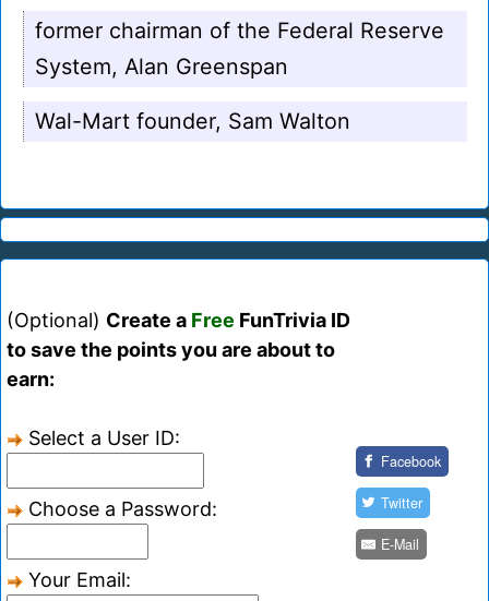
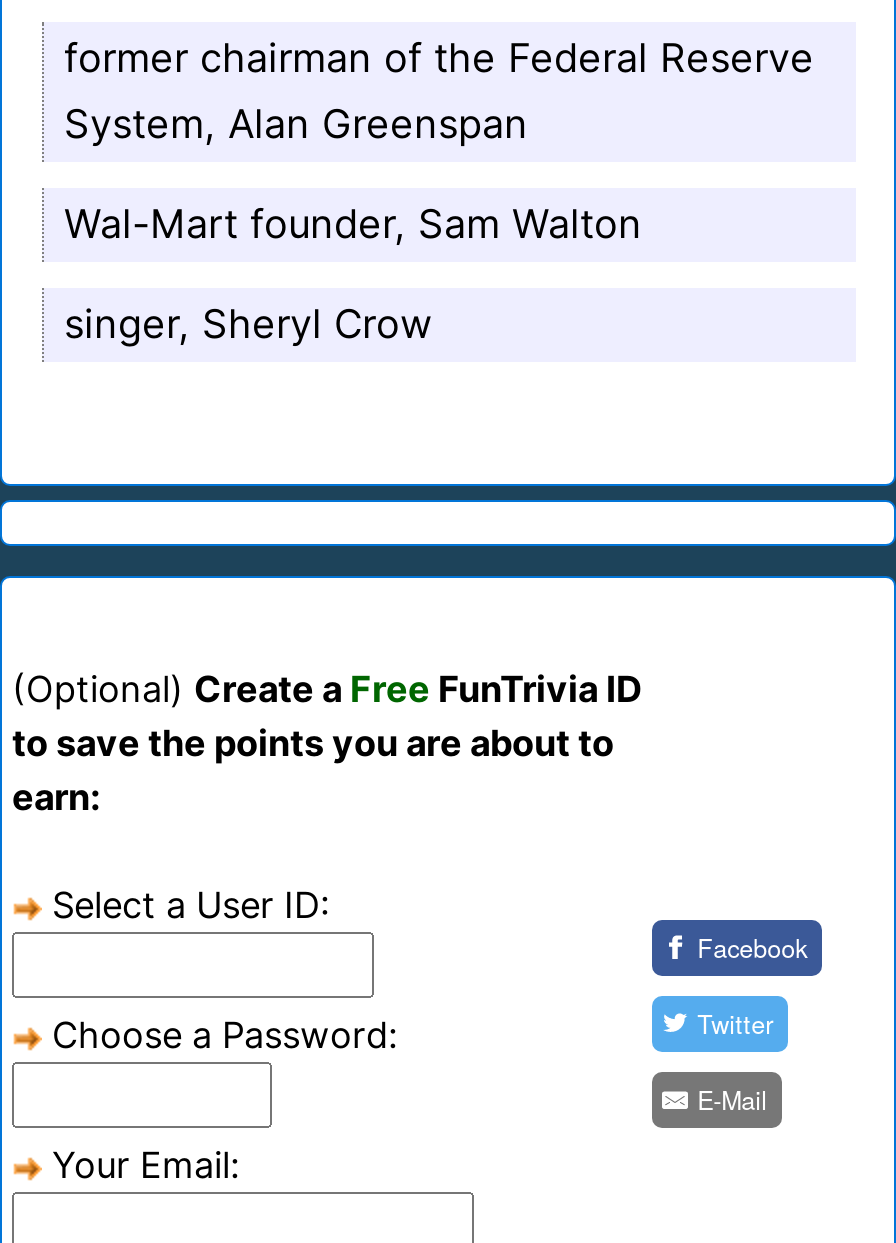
+ singer, Sheryl Crow
